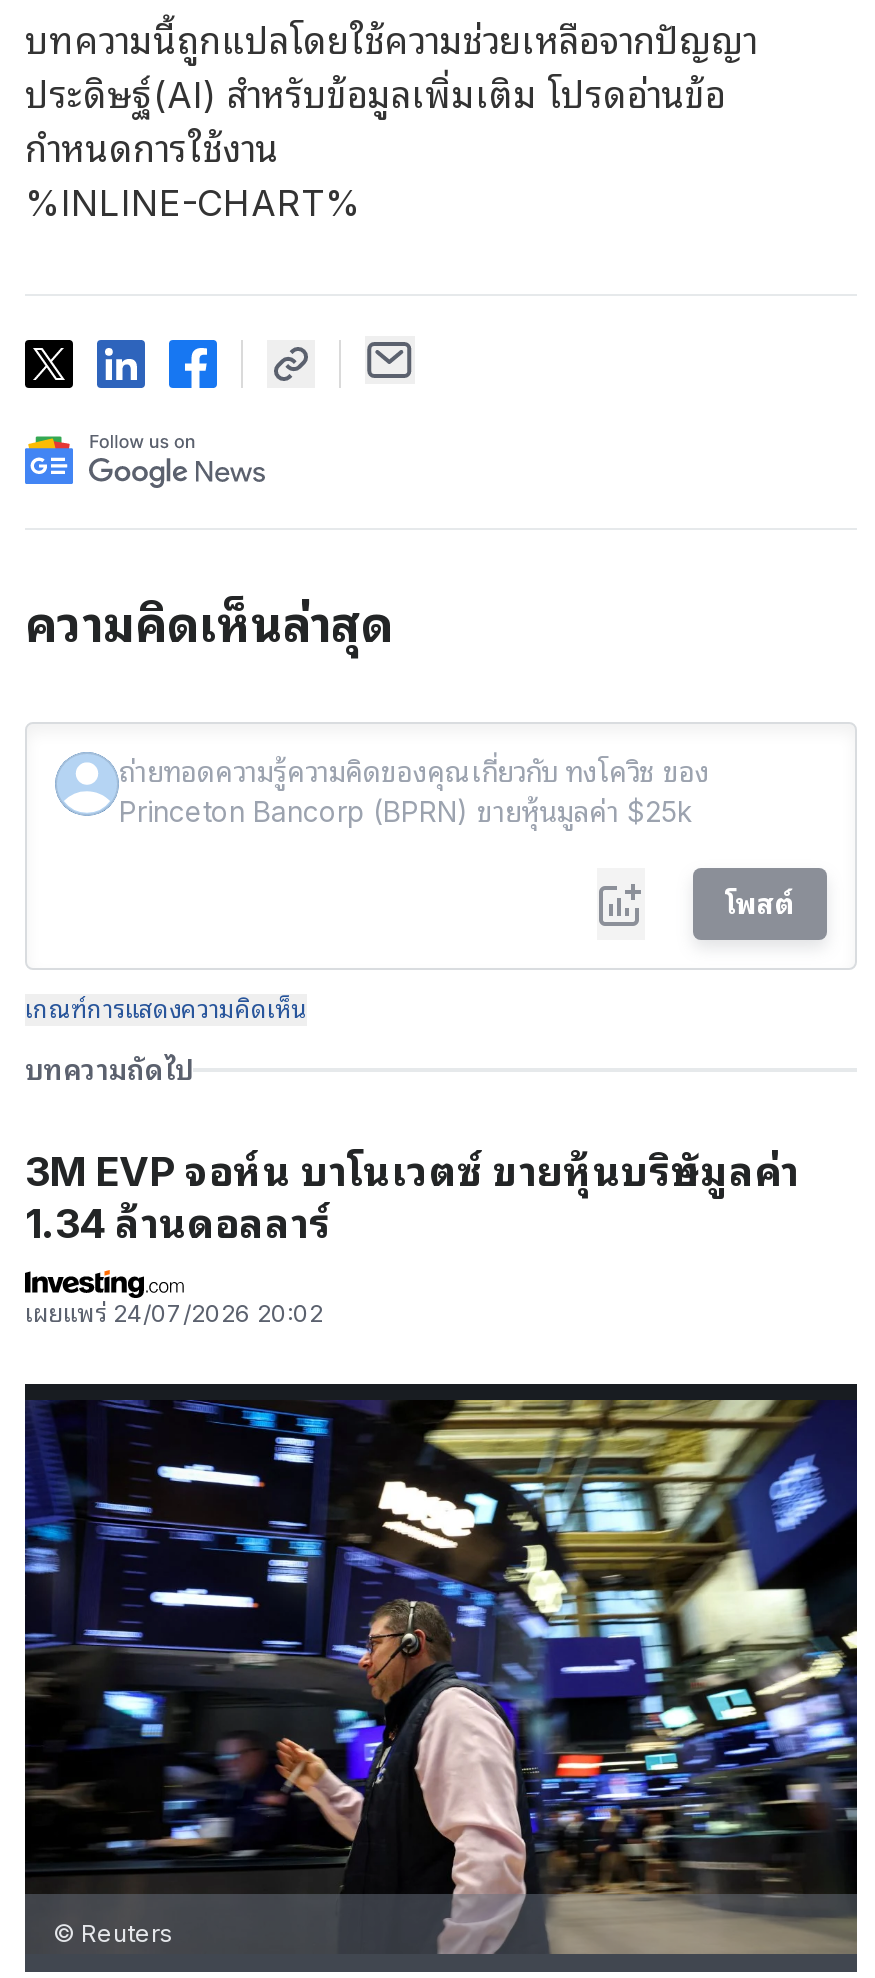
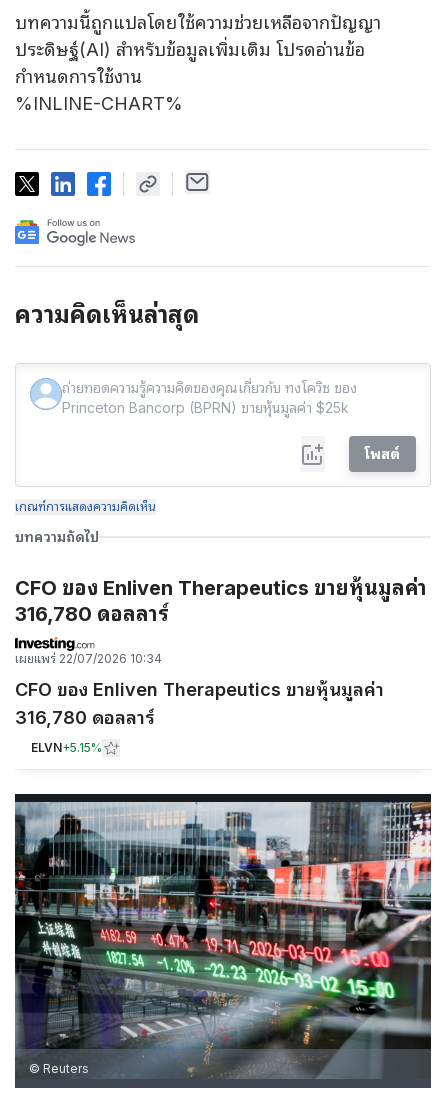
- 3M EVP จอห์น บาโนเวตซ์ ขายหุ้นบริษัทมูลค่า
- 1.34 ล้านดอลลาร์
- เผยแพร่ 24/07/2026 20:02
+ CFO ของ Enliven Therapeutics ขายหุ้นมูลค่า
+ 316,780 ดอลลาร์
+ เผยแพร่ 22/07/2026 10:34
+ CFO ของ Enliven Therapeutics ขายหุ้นมูลค่า
+ 316,780 ดอลลาร์
+ ELVN+5.15%

- [image]
+ [image]
